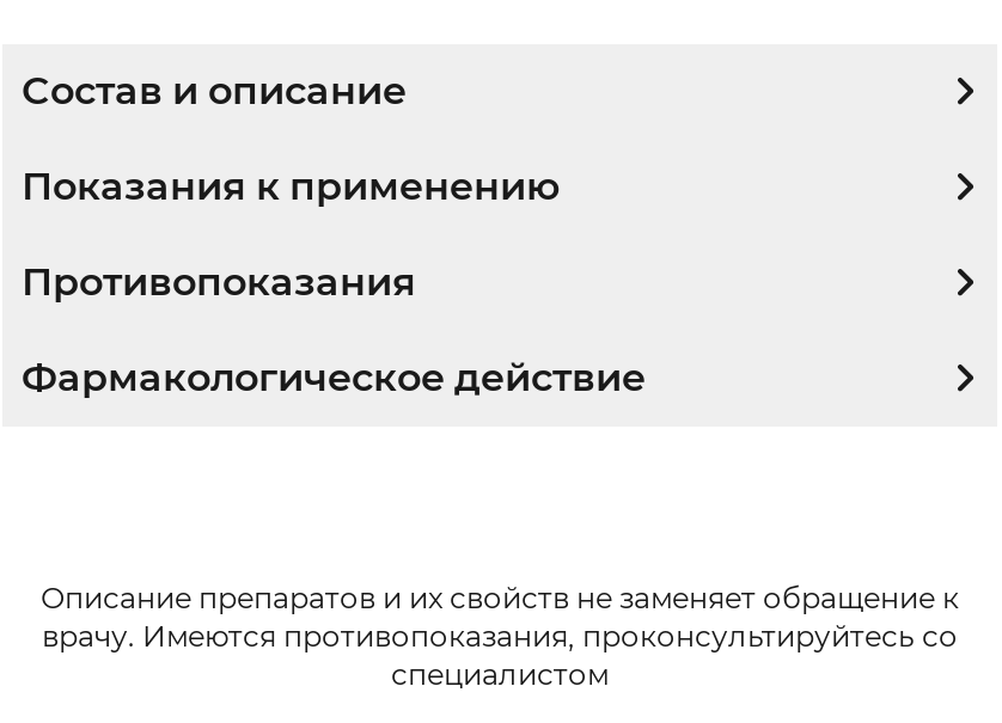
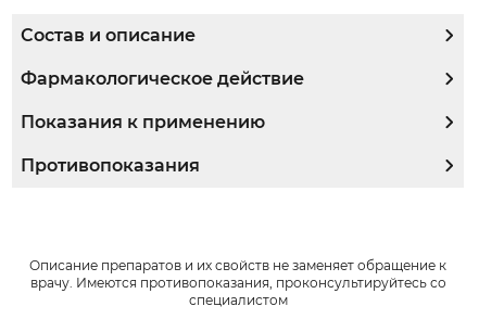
moved down: Показания к применению | Противопоказания

moved up: Фармакологическое действие
